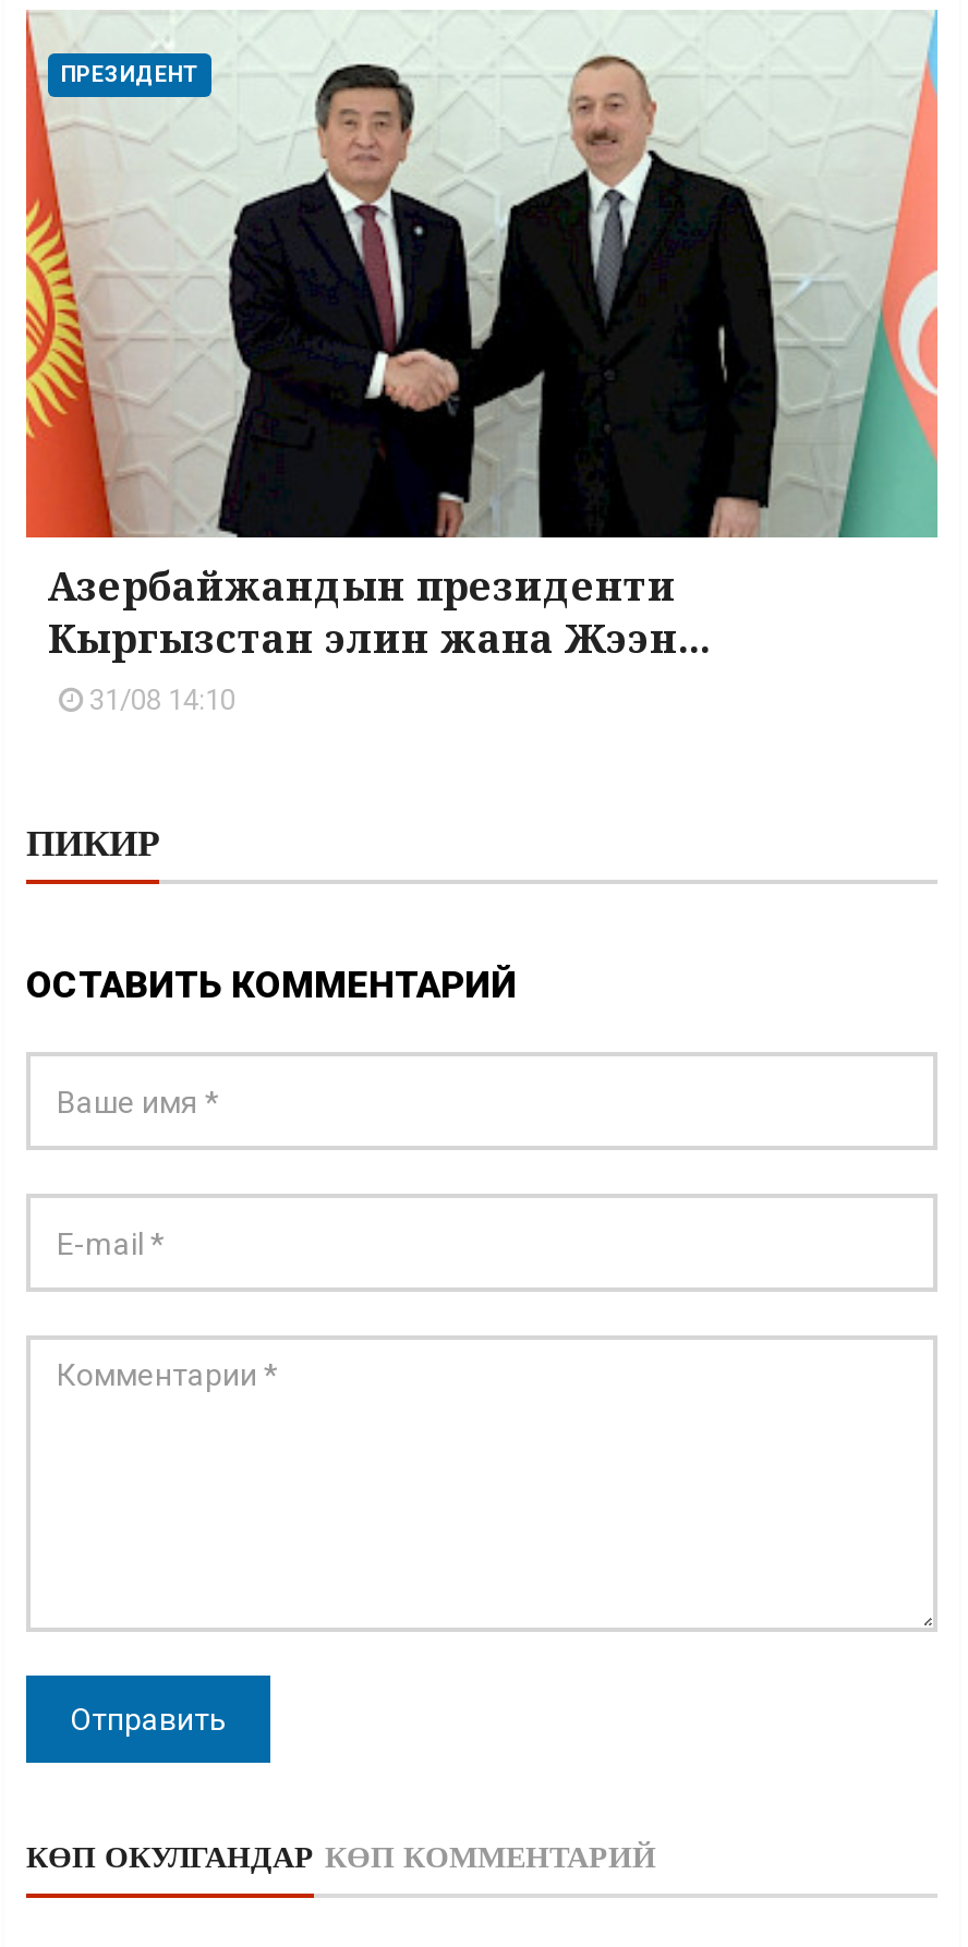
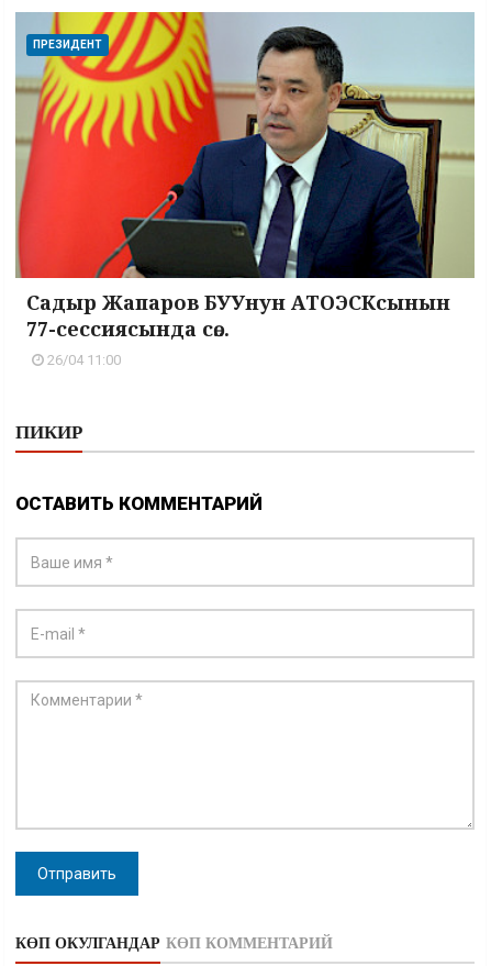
- [image]
- Азербайжандын президенти
- Кыргызстан элин жана Жээн...
- 31/08 14:10
+ [image]
+ Садыр Жапаров БУУнун АТОЭСКсынын
+ 77-сессиясында сө...
+ 26/04 11:00
